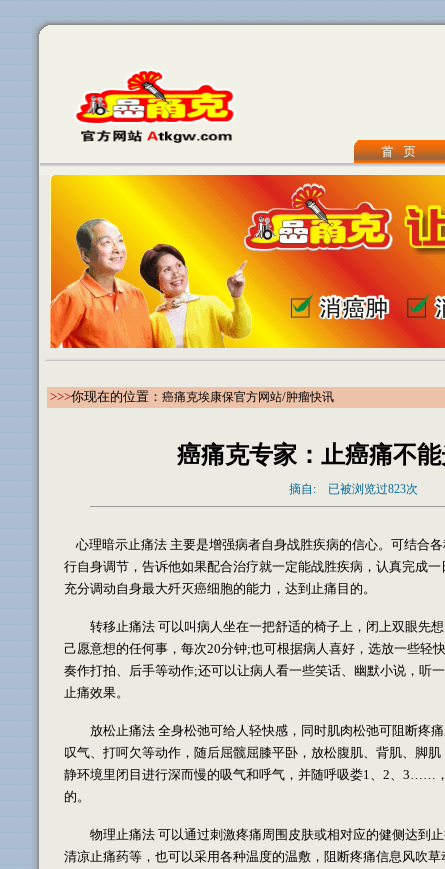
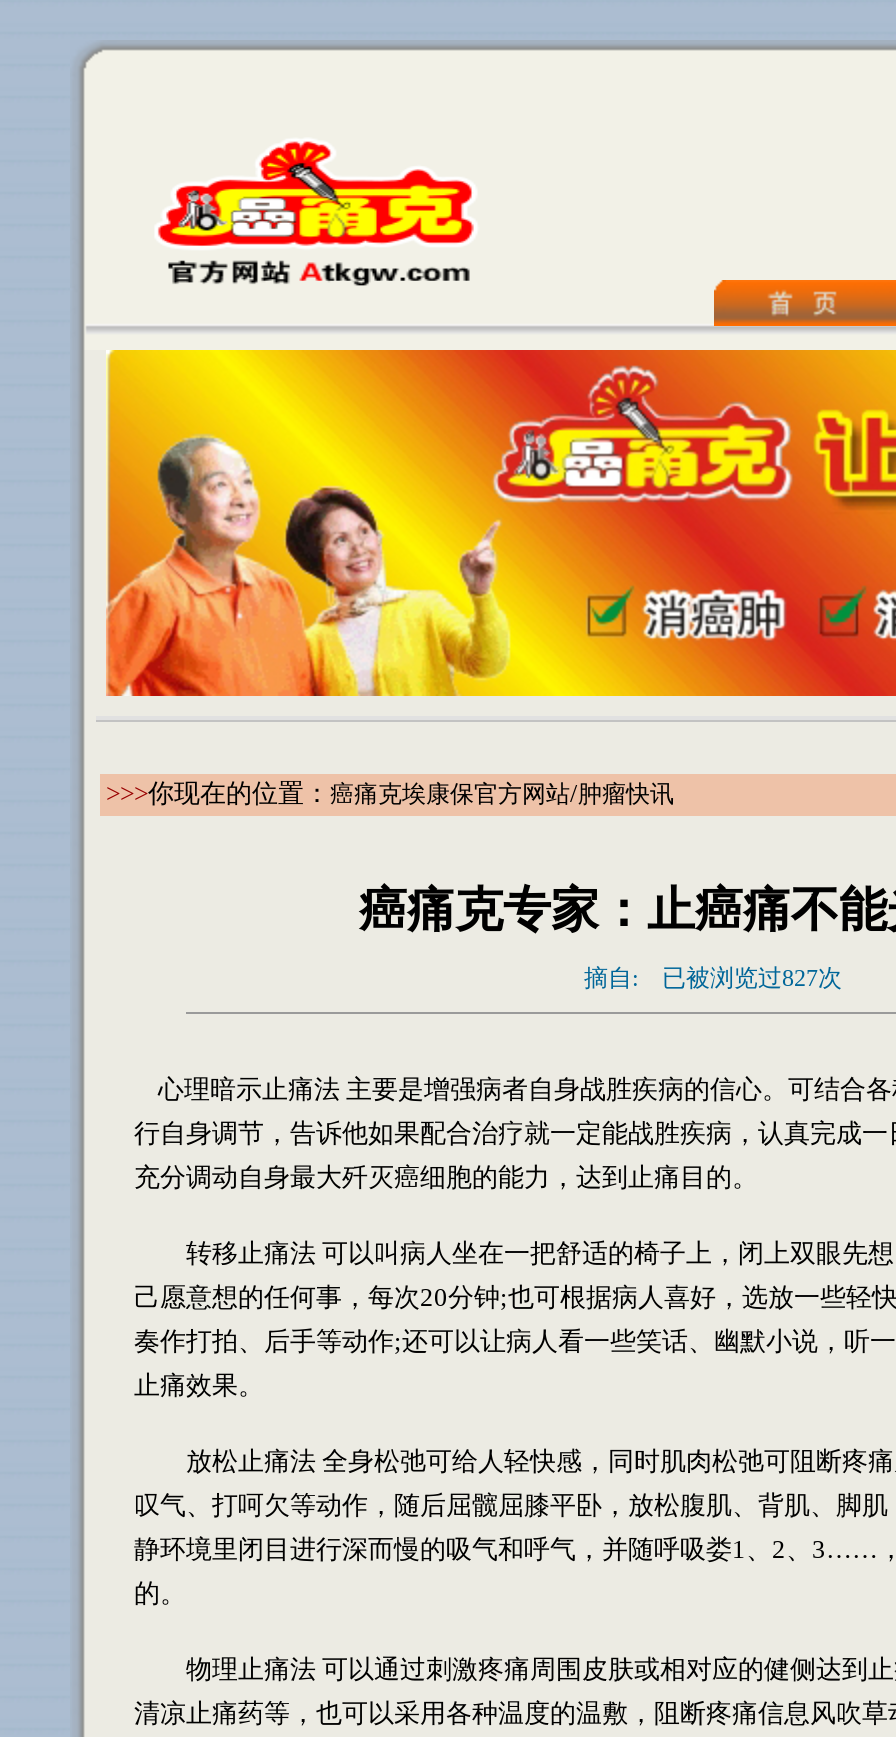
- 摘自: 已被浏览过823次
+ 摘自: 已被浏览过827次
